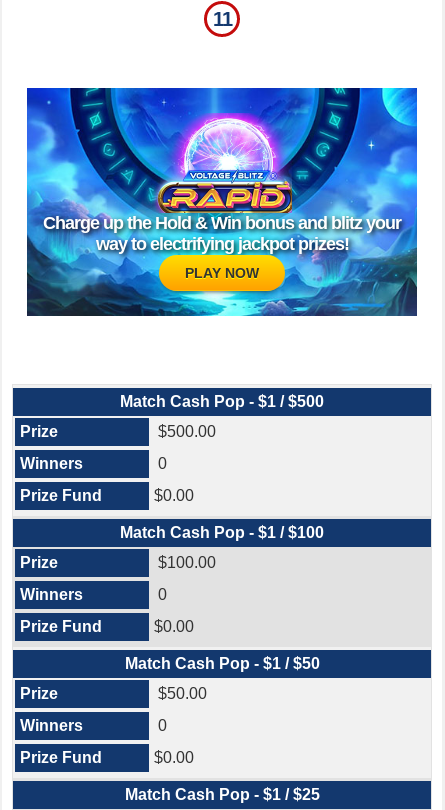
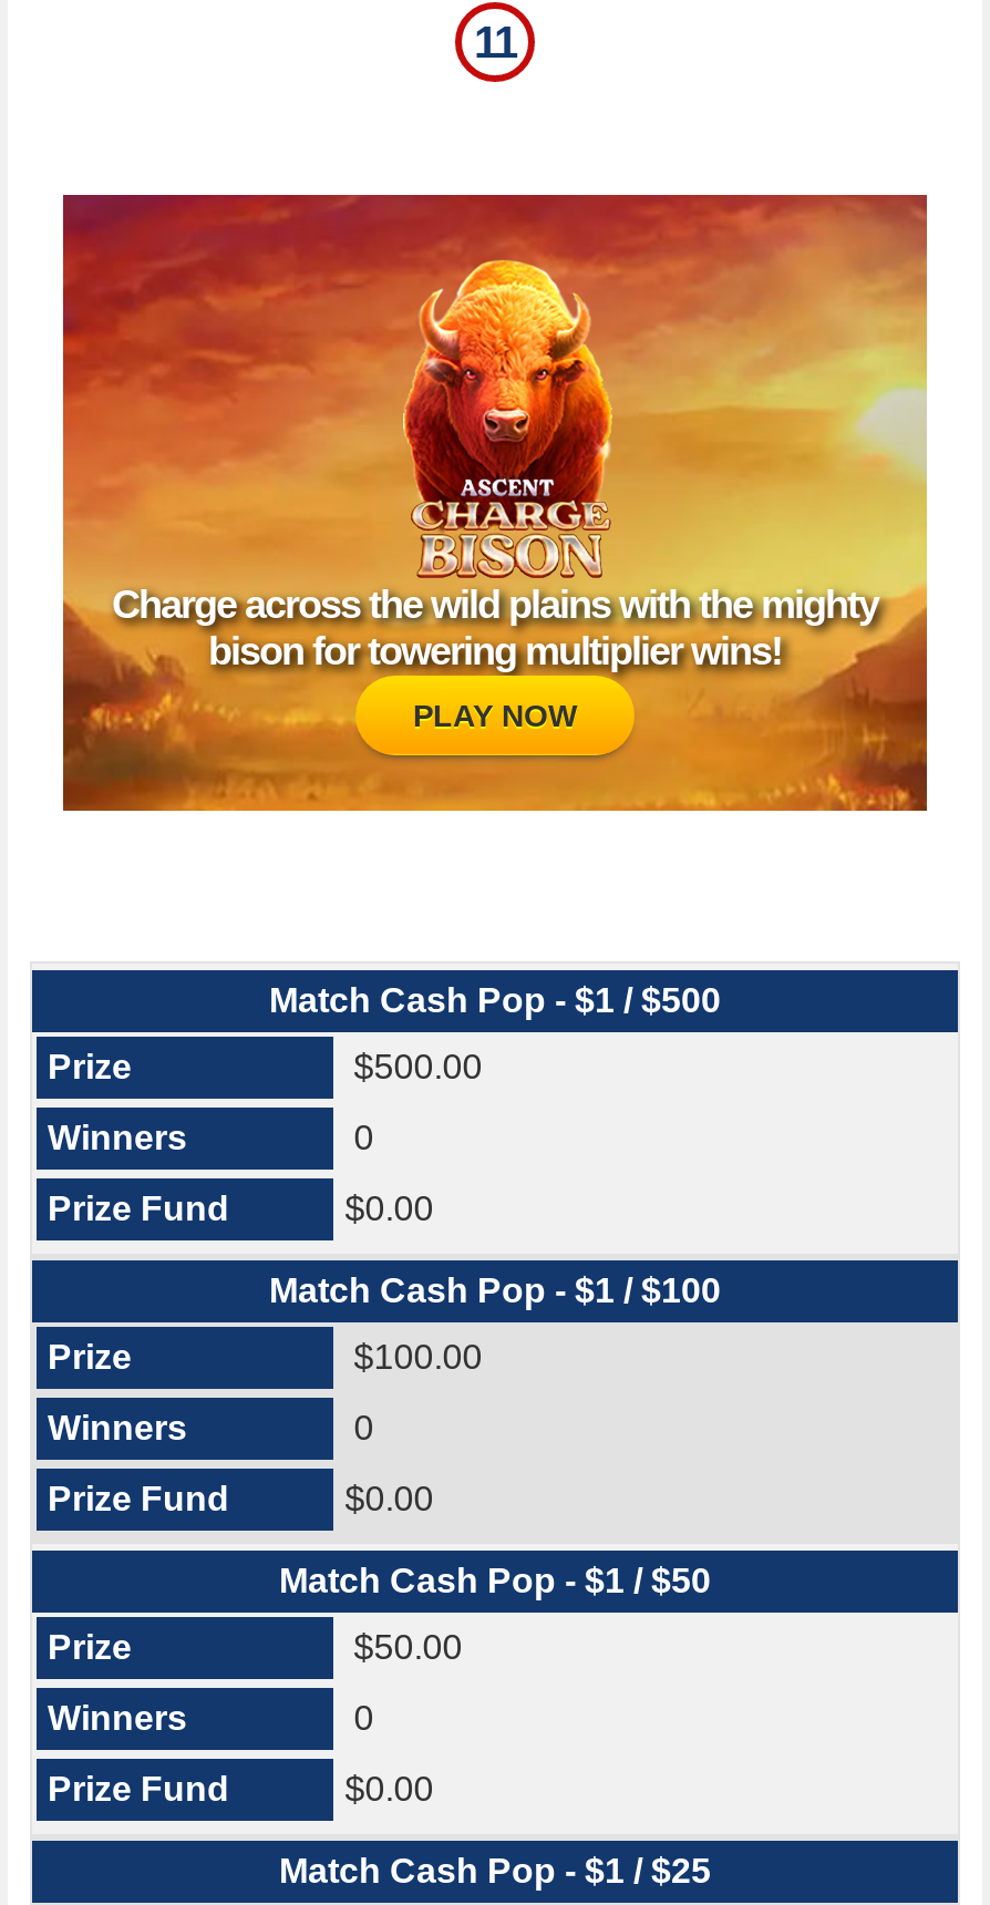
- [image]
- Charge up the Hold & Win bonus and blitz your
- way to electrifying jackpot prizes!
+ [image]
+ Charge across the wild plains with the mighty
+ bison for towering multiplier wins!
